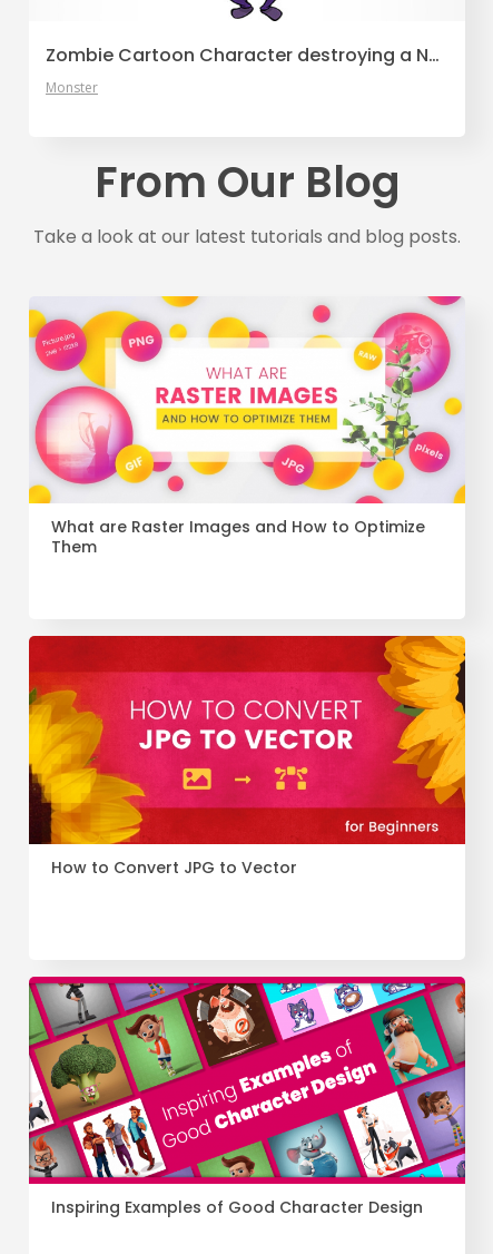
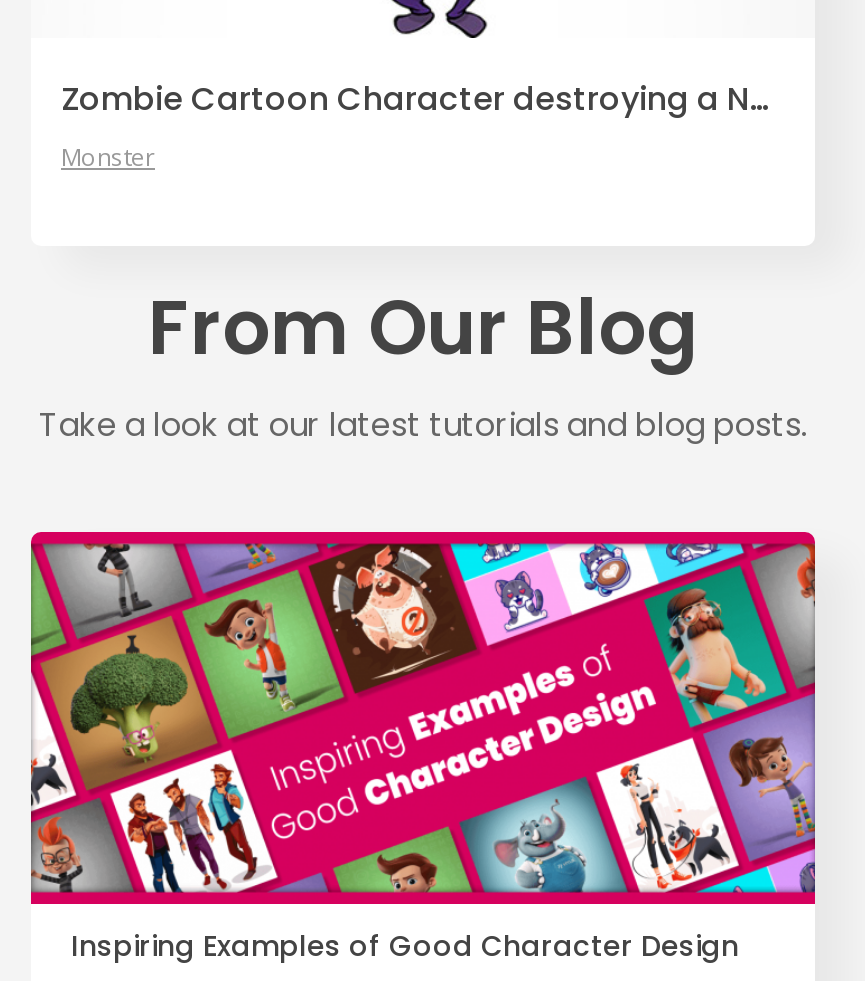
- [image]
- What are Raster Images and How to Optimize
- Them

- [image]
- How to Convert JPG to Vector
